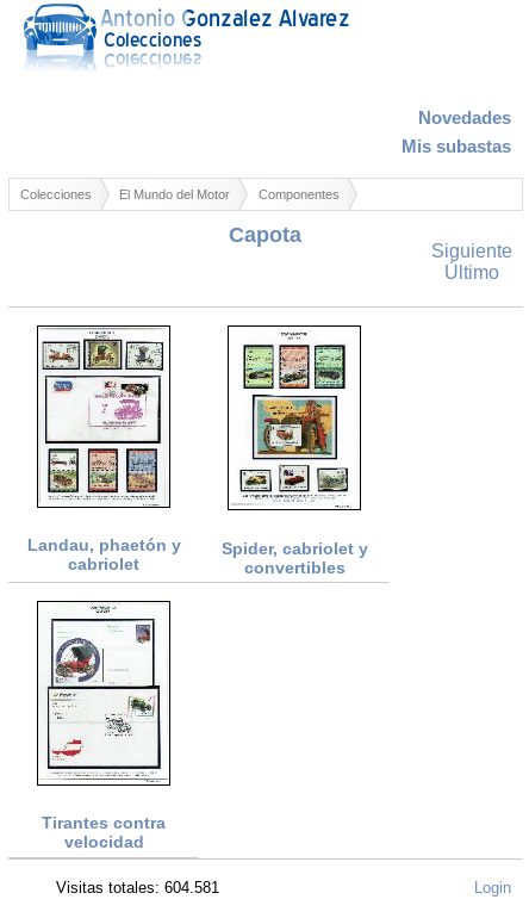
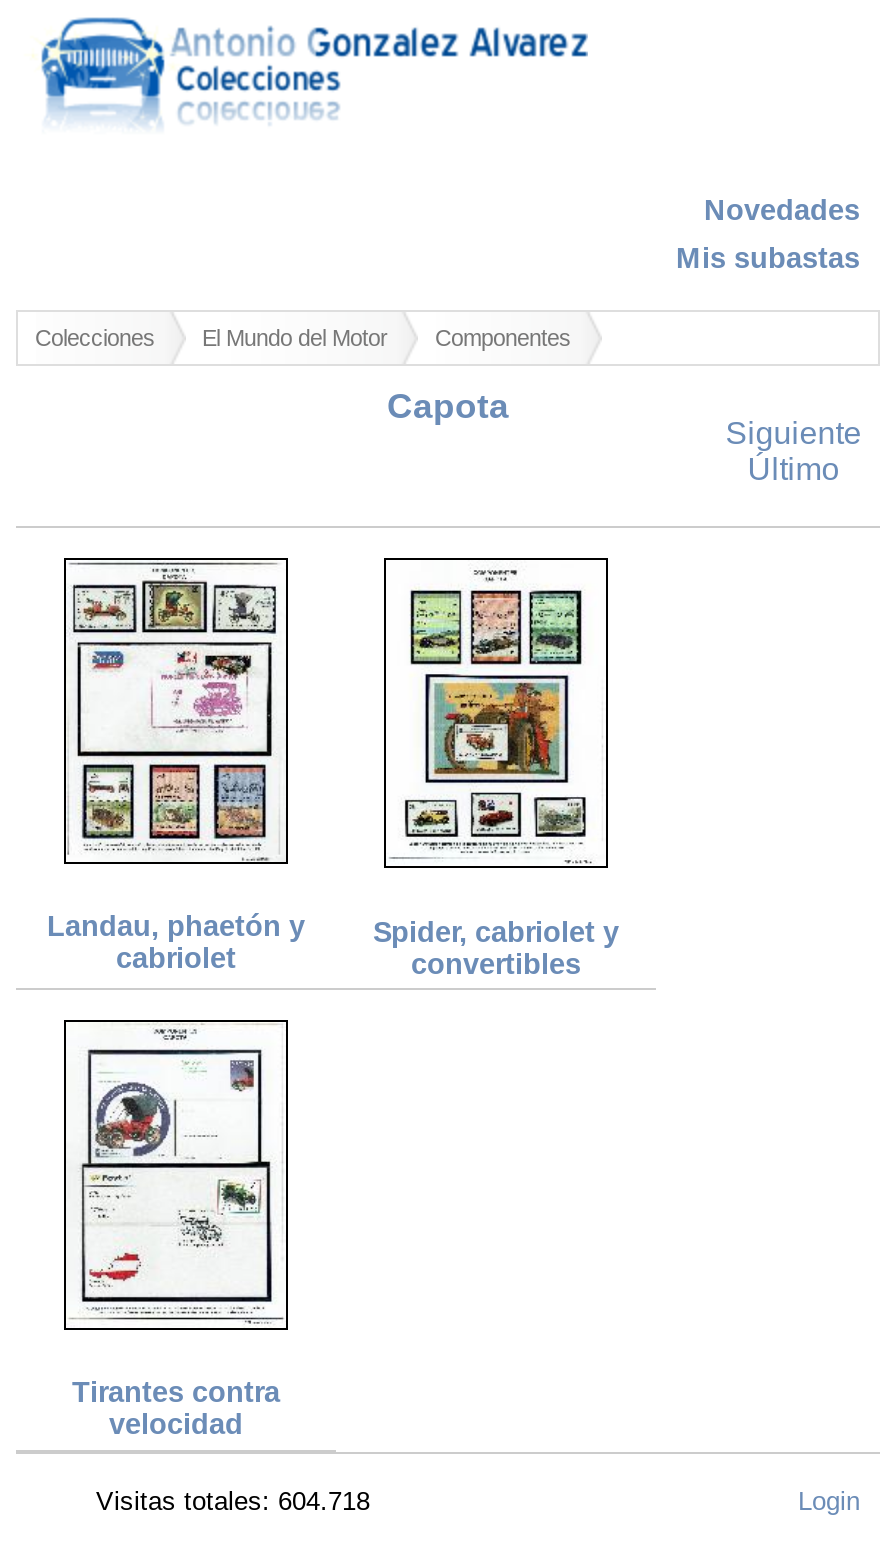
- Visitas totales: 604.581
+ Visitas totales: 604.718
